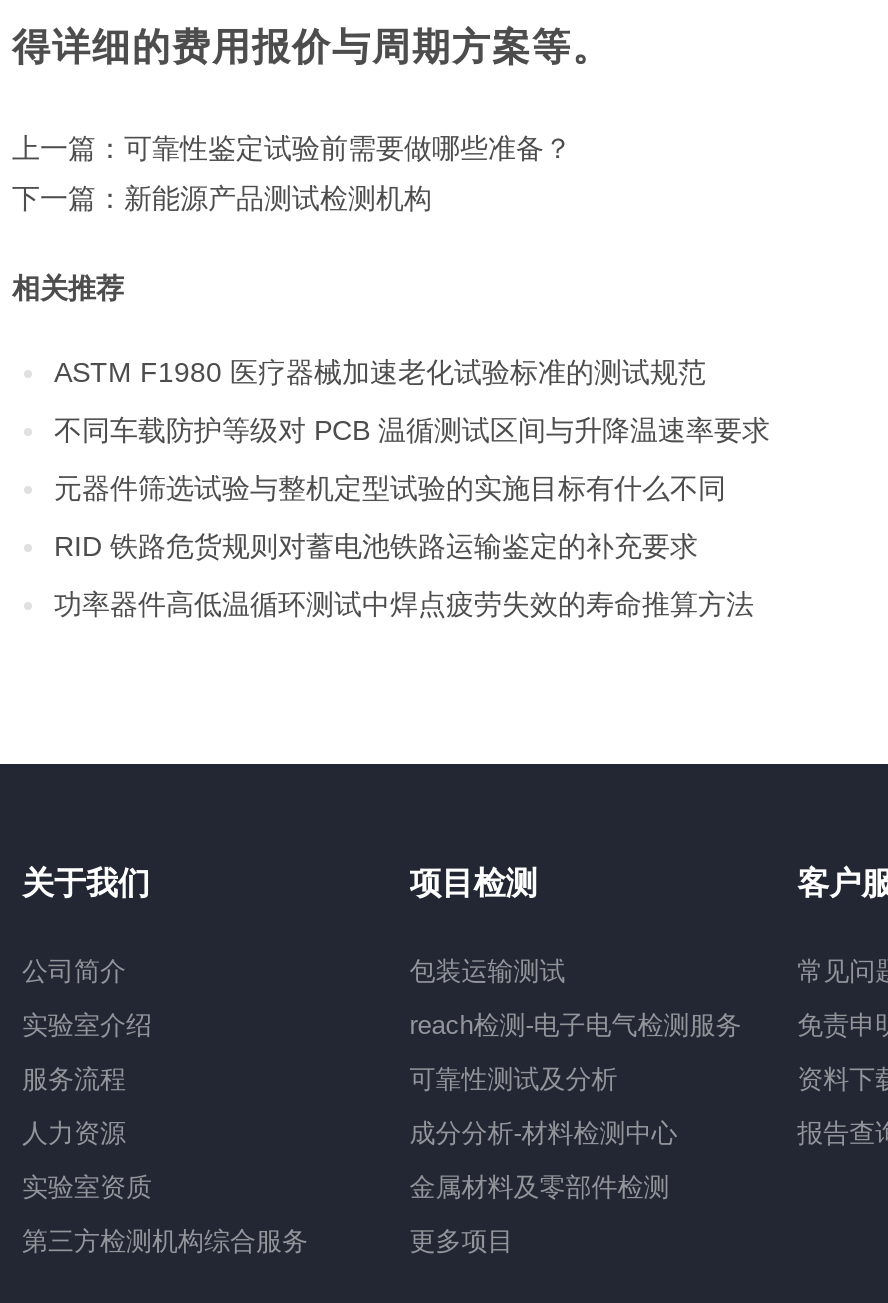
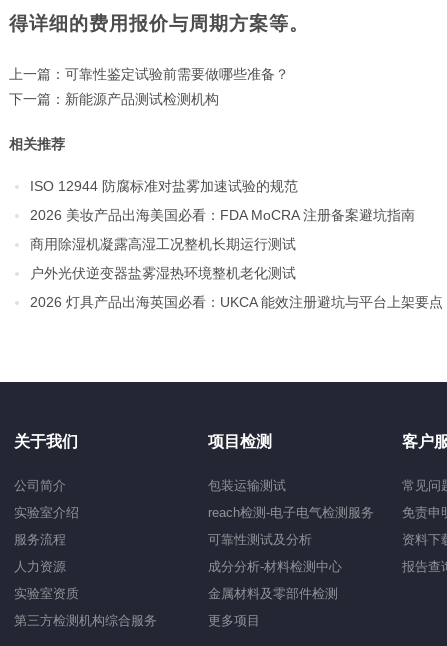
- ASTM F1980 医疗器械加速老化试验标准的测试规范
+ ISO 12944 防腐标准对盐雾加速试验的规范

- 不同车载防护等级对 PCB 温循测试区间与升降温速率要求
+ 2026 美妆产品出海美国必看：FDA MoCRA 注册备案避坑指南

- 元器件筛选试验与整机定型试验的实施目标有什么不同
+ 商用除湿机凝露高湿工况整机长期运行测试

- RID 铁路危货规则对蓄电池铁路运输鉴定的补充要求
+ 户外光伏逆变器盐雾湿热环境整机老化测试

- 功率器件高低温循环测试中焊点疲劳失效的寿命推算方法
+ 2026 灯具产品出海英国必看：UKCA 能效注册避坑与平台上架要点
